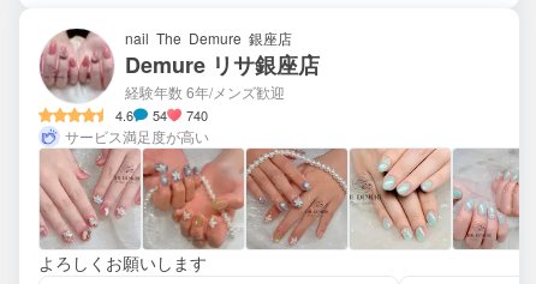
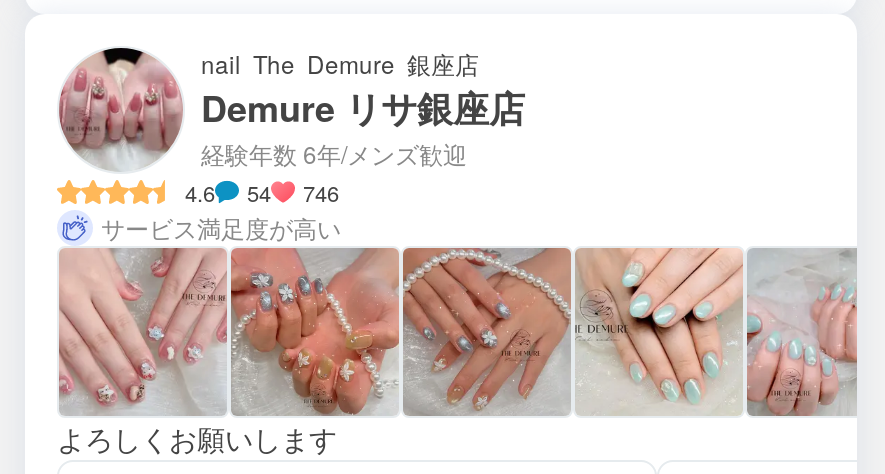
- 4.6 54 740
+ 4.6 54 746
